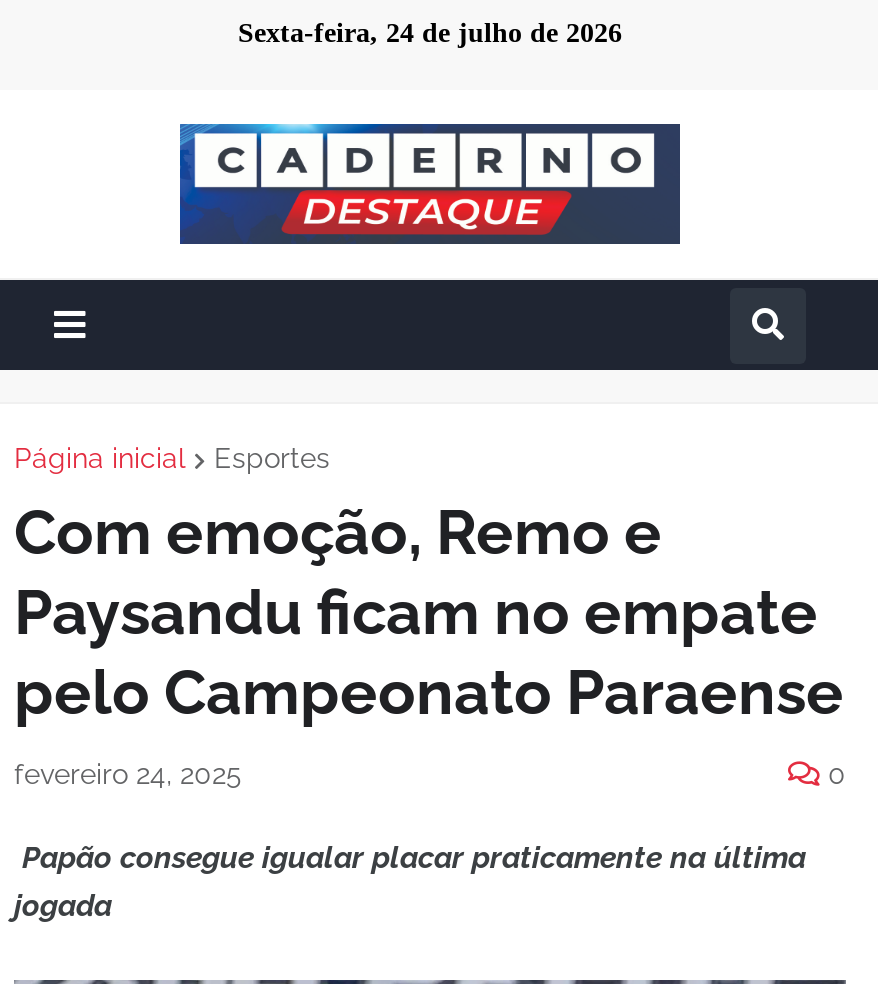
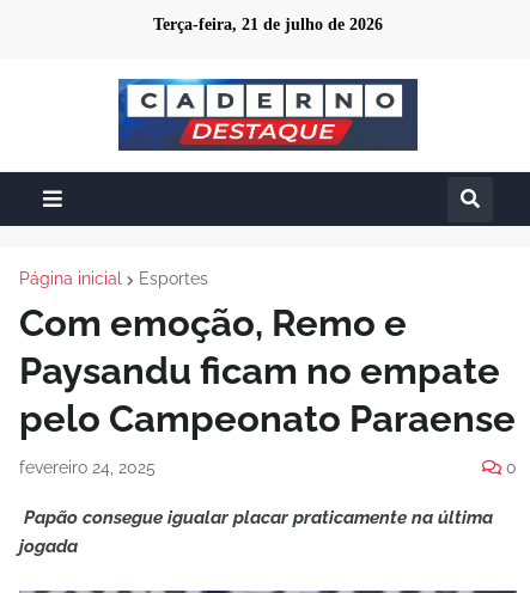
- Sexta-feira, 24 de julho de 2026
+ Terça-feira, 21 de julho de 2026
